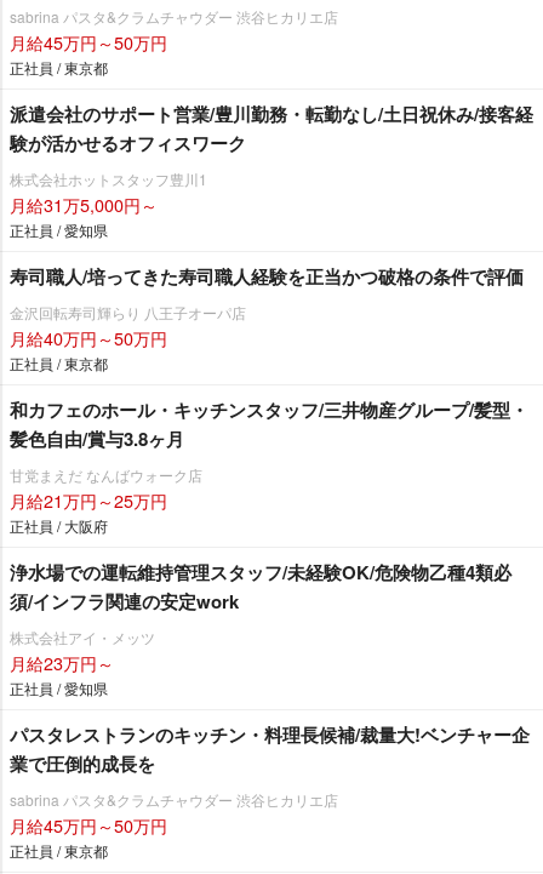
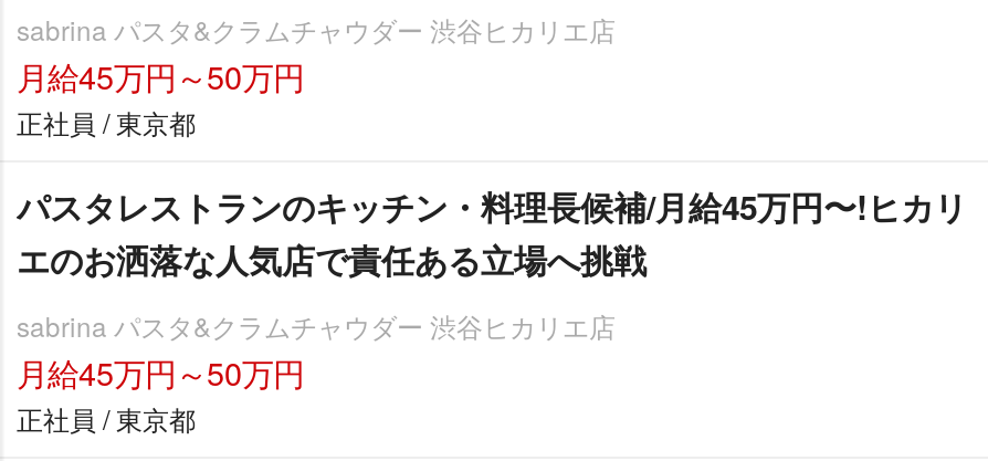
- 派遣会社のサポート営業/豊川勤務・転勤なし/土日祝休み/接客経
- 験が活かせるオフィスワーク
- 株式会社ホットスタッフ豊川1
- 月給31万5,000円～
- 正社員 / 愛知県
- 寿司職人/培ってきた寿司職人経験を正当かつ破格の条件で評価
- 金沢回転寿司輝らり 八王子オーパ店
- 月給40万円～50万円
- 正社員 / 東京都
- 和カフェのホール・キッチンスタッフ/三井物産グループ/髪型・
- 髪色自由/賞与3.8ヶ月
- 甘党まえだ なんばウォーク店
- 月給21万円～25万円
- 正社員 / 大阪府
- 浄水場での運転維持管理スタッフ/未経験OK/危険物乙種4類必
- 須/インフラ関連の安定work
- 株式会社アイ・メッツ
- 月給23万円～
- 正社員 / 愛知県
- パスタレストランのキッチン・料理長候補/裁量大!ベンチャー企
- 業で圧倒的成長を
+ パスタレストランのキッチン・料理長候補/月給45万円〜!ヒカリ
+ エのお洒落な人気店で責任ある立場へ挑戦
